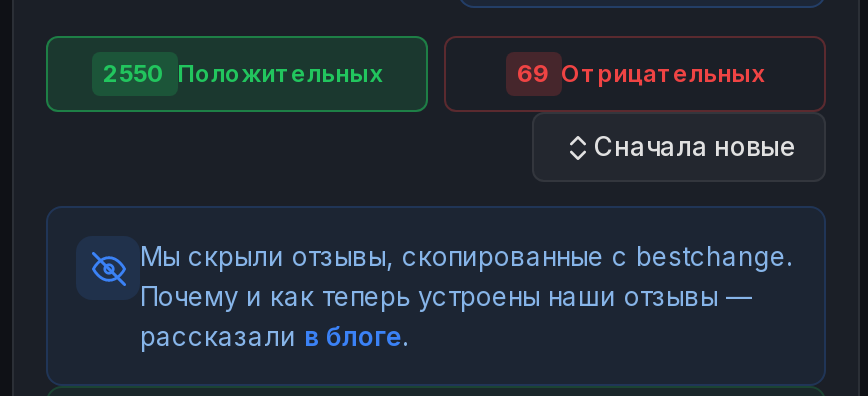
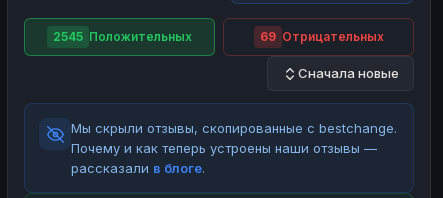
- 2550 Положительных
+ 2545 Положительных
